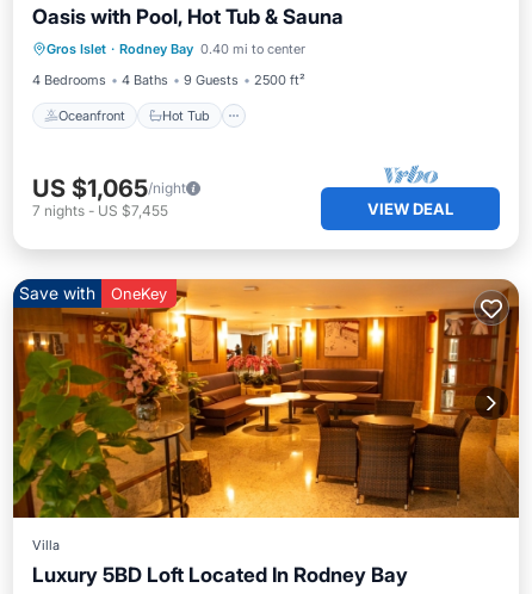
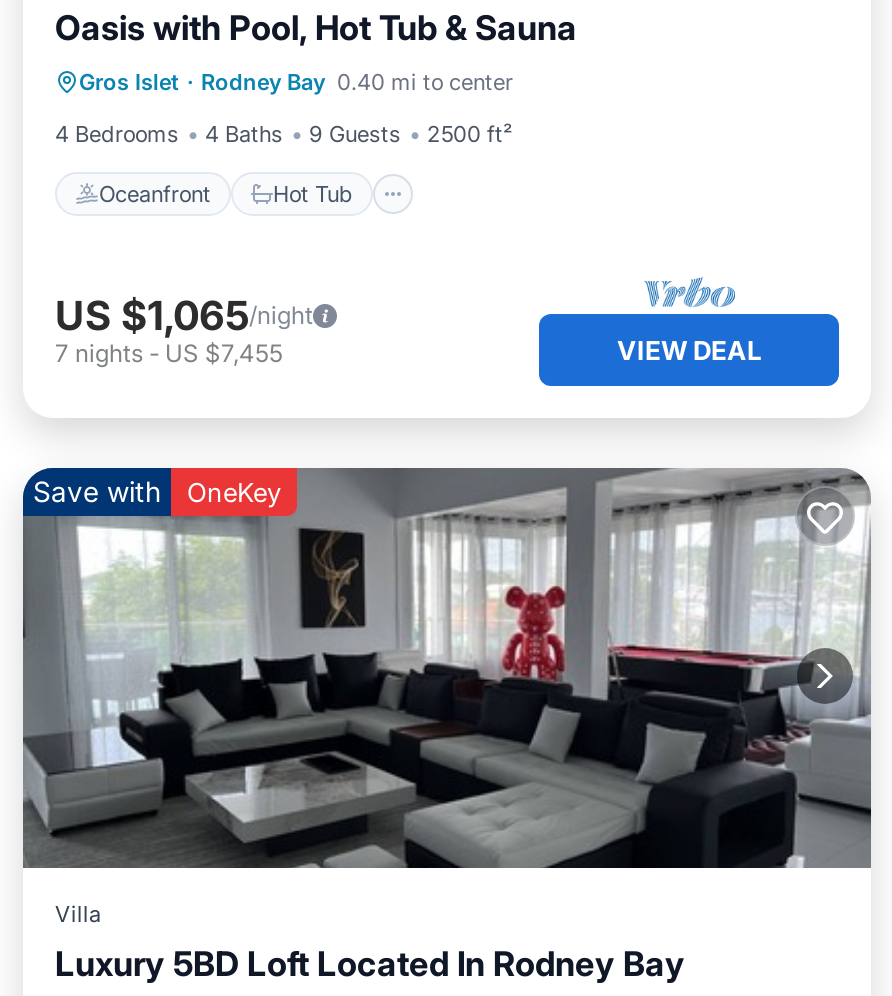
- [image]
+ [image]
